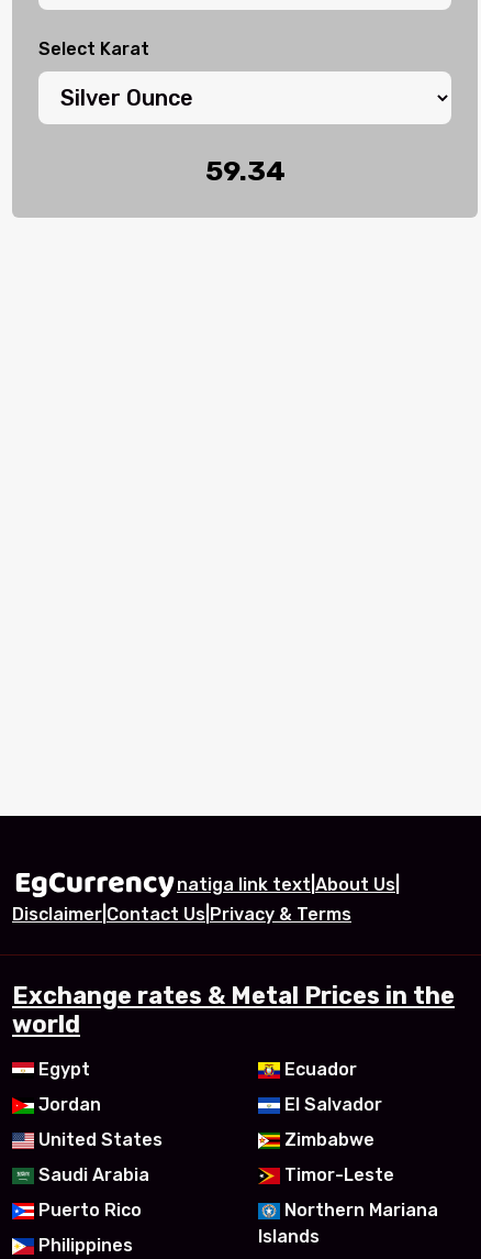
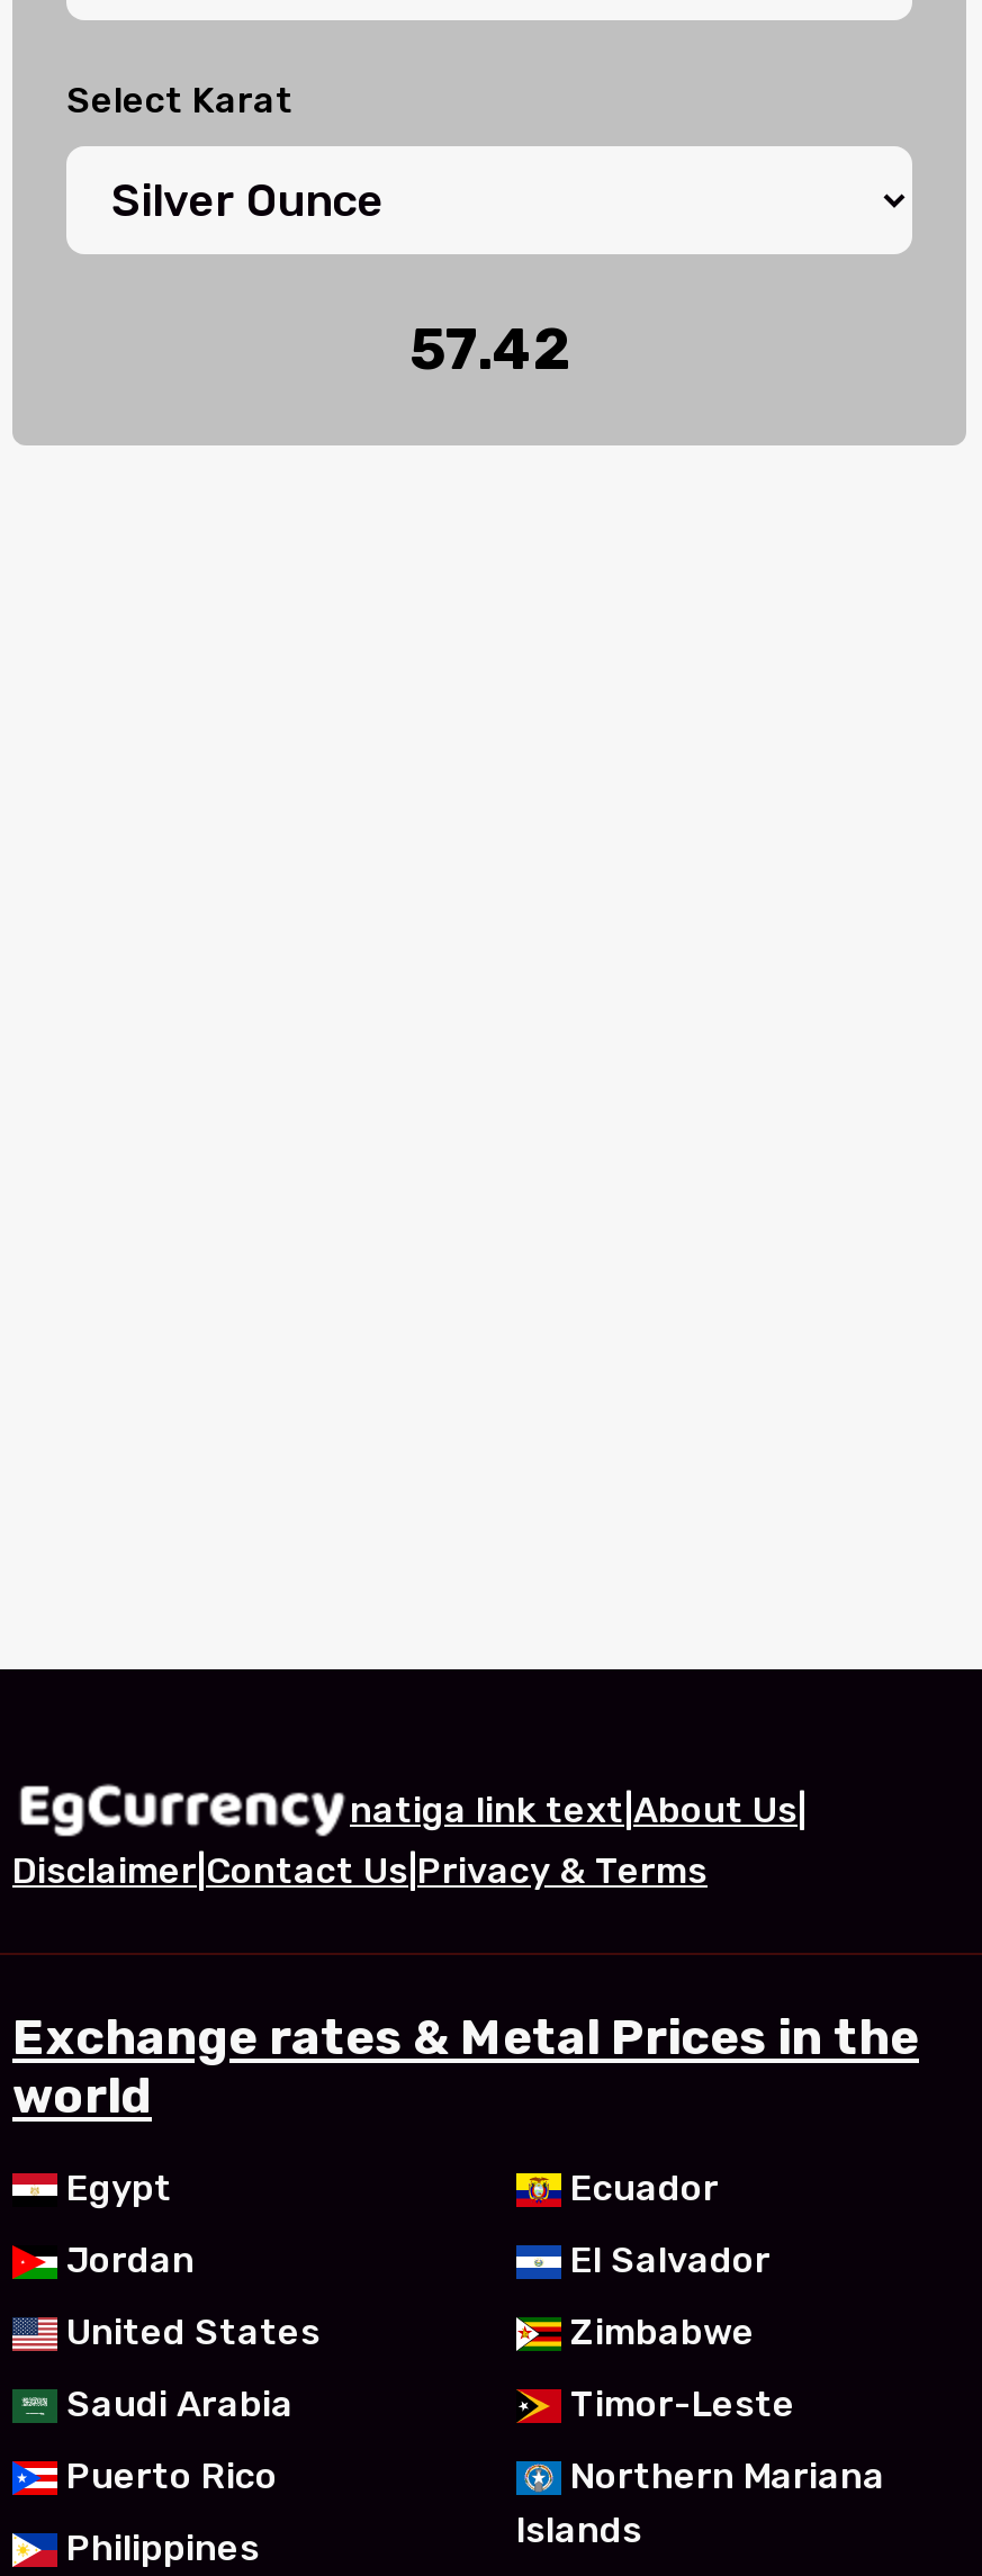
- 59.34
+ 57.42
